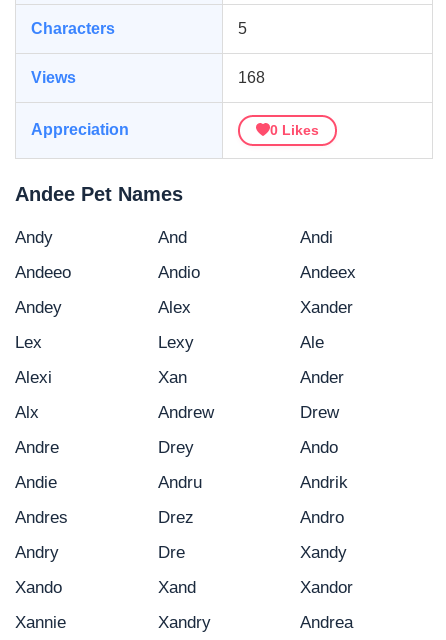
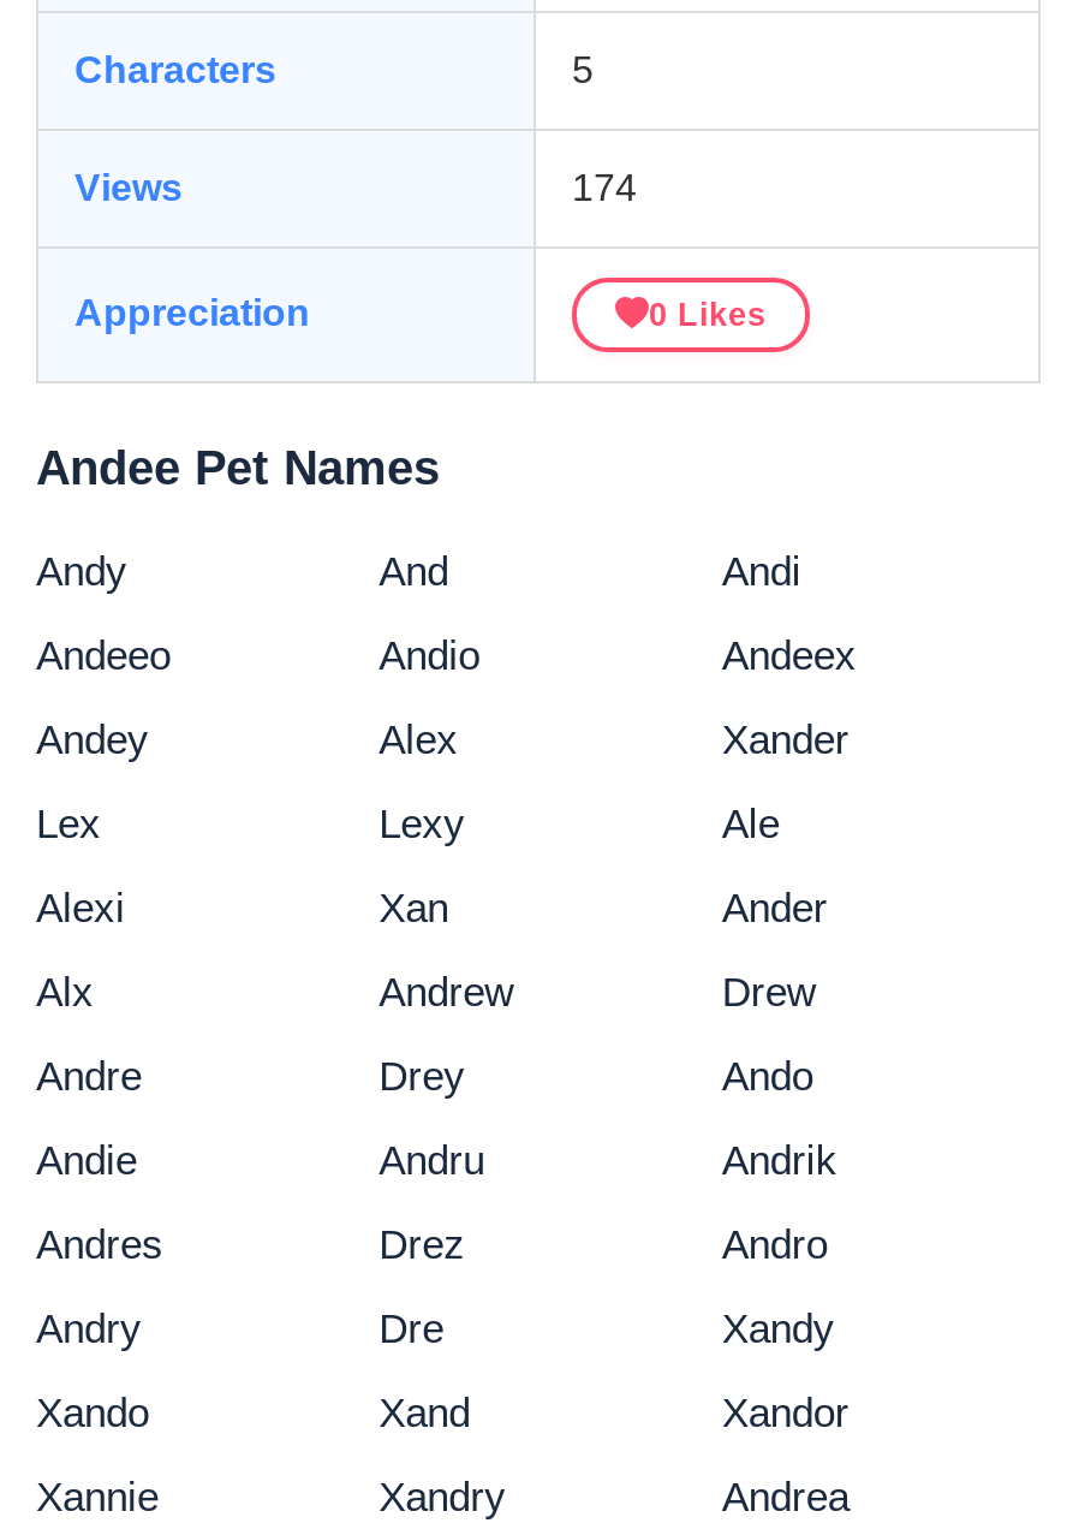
- 168
+ 174
